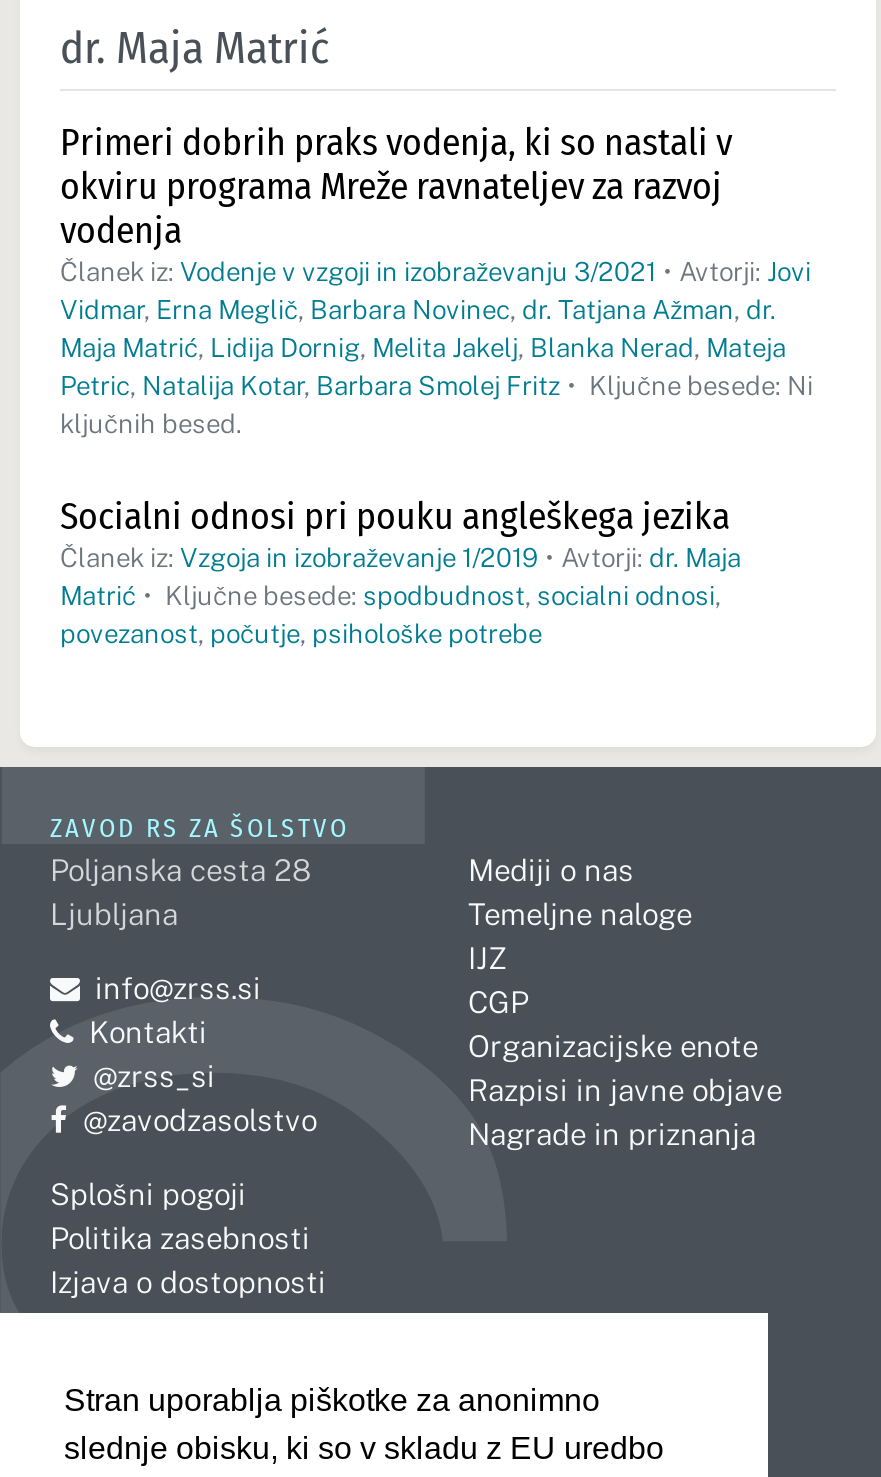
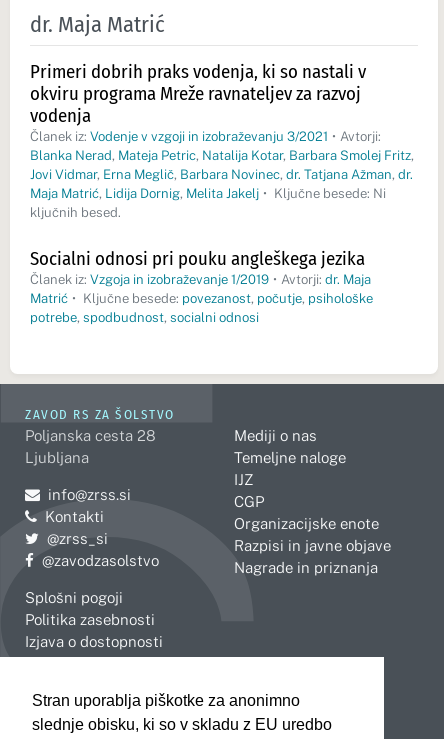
- Članek iz: Vodenje v vzgoji in izobraževanju 3/2021 • Avtorji: Jovi
- Vidmar, Erna Meglič, Barbara Novinec, dr. Tatjana Ažman, dr.
- Maja Matrić, Lidija Dornig, Melita Jakelj, Blanka Nerad, Mateja
- Petric, Natalija Kotar, Barbara Smolej Fritz • Ključne besede: Ni
+ Članek iz: Vodenje v vzgoji in izobraževanju 3/2021 • Avtorji:
+ Blanka Nerad, Mateja Petric, Natalija Kotar, Barbara Smolej Fritz,
+ Jovi Vidmar, Erna Meglič, Barbara Novinec, dr. Tatjana Ažman, dr.
+ Maja Matrić, Lidija Dornig, Melita Jakelj • Ključne besede: Ni

- Matrić • Ključne besede: spodbudnost, socialni odnosi,
- povezanost, počutje, psihološke potrebe
+ Matrić • Ključne besede: povezanost, počutje, psihološke
+ potrebe, spodbudnost, socialni odnosi
